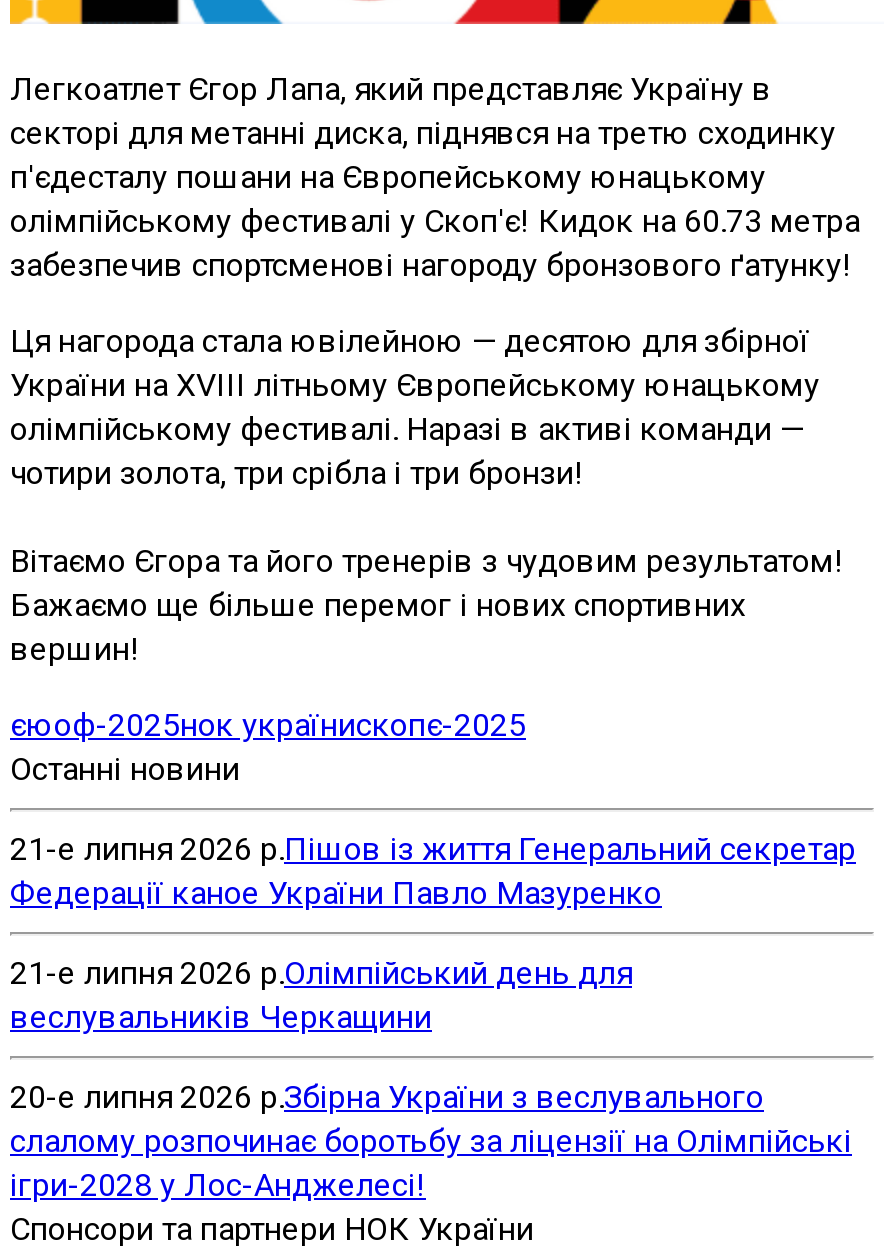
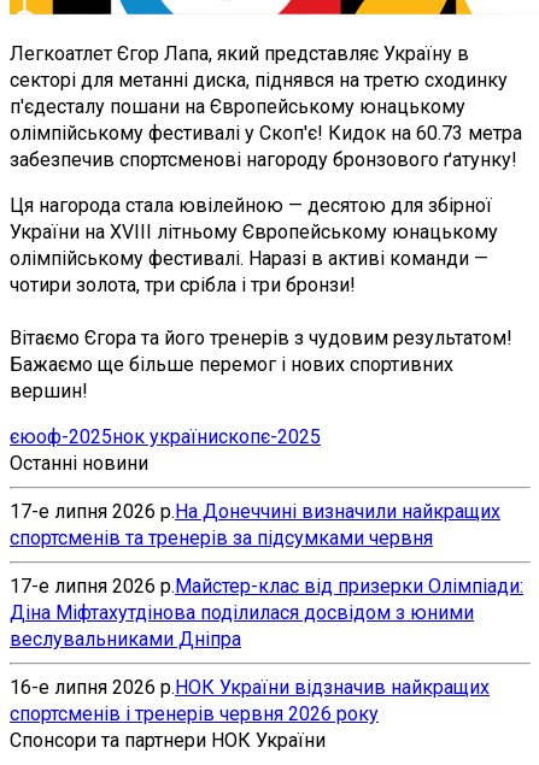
- 21-е липня 2026 р.Пішов із життя Генеральний секретар
- Федерації каное України Павло Мазуренко
+ 17-е липня 2026 р.На Донеччині визначили найкращих
+ спортсменів та тренерів за підсумками червня

- 21-е липня 2026 р.Олімпійський день для
- веслувальників Черкащини
+ 17-е липня 2026 р. Майстер-клас від призерки Олімпіади:
+ Діна Міфтахутдінова поділилася досвідом з юними
+ веслувальниками Дніпра

- 20-е липня 2026 р.Збірна України з веслувального
- слалому розпочинає боротьбу за ліцензії на Олімпійські
- ігри-2028 у Лос-Анджелесі!
+ 16-е липня 2026 р. НОК України відзначив найкращих
+ спортсменів і тренерів червня 2026 року
